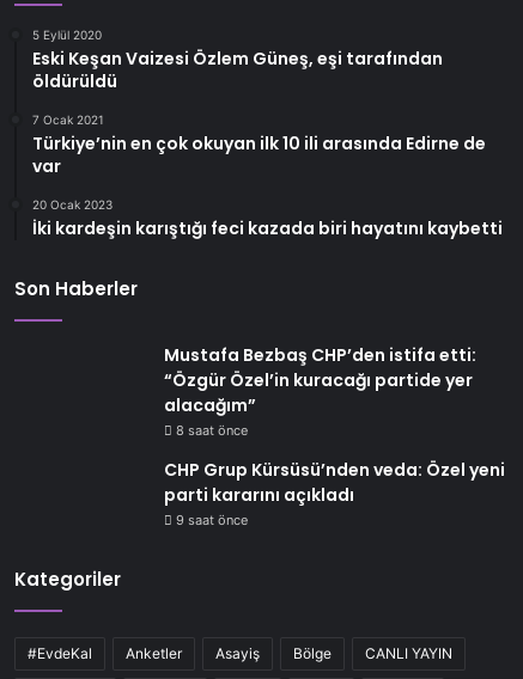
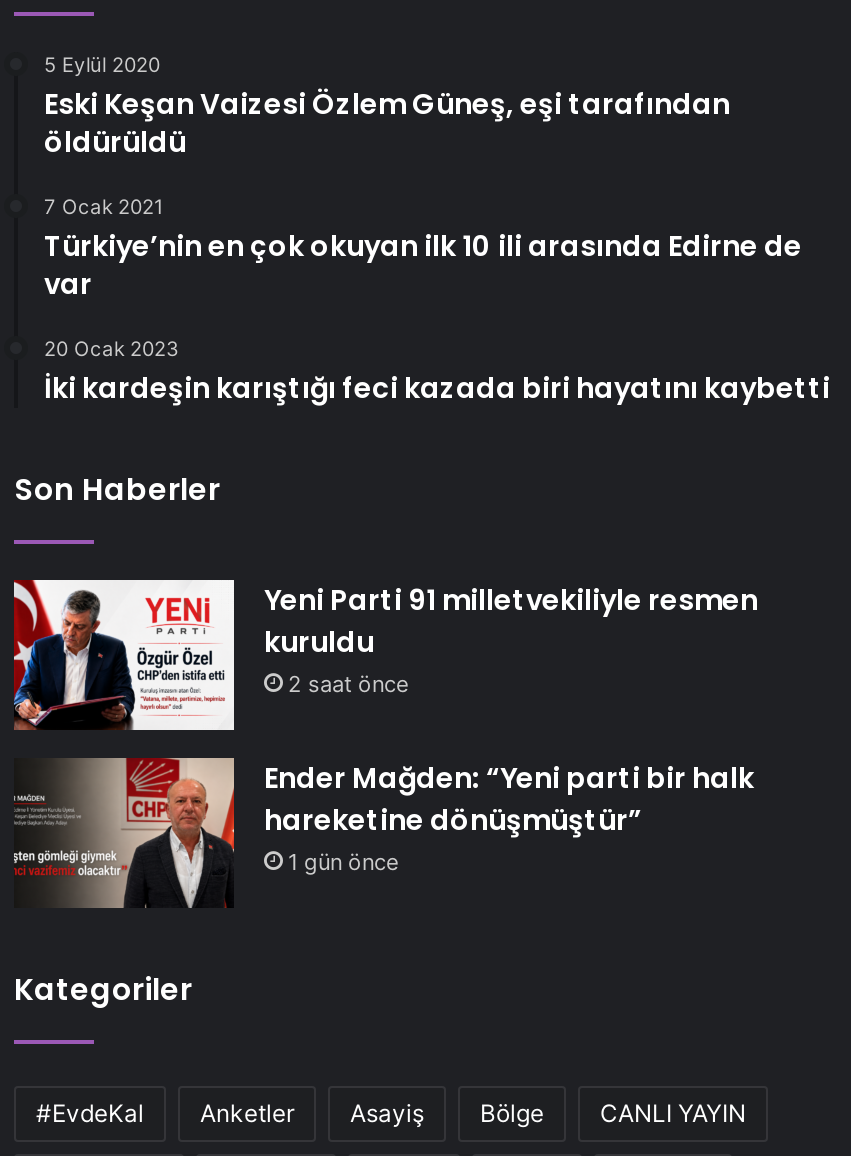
+ [image]

+ [image]

- Mustafa Bezbaş CHP’den istifa etti:
- “Özgür Özel’in kuracağı partide yer
- alacağım”
- 8 saat önce
+ Yeni Parti 91 milletvekiliyle resmen
+ kuruldu
+ 2 saat önce

- CHP Grup Kürsüsü’nden veda: Özel yeni
- parti kararını açıkladı
- 9 saat önce
+ Ender Mağden: “Yeni parti bir halk
+ hareketine dönüşmüştür”
+ 1 gün önce
